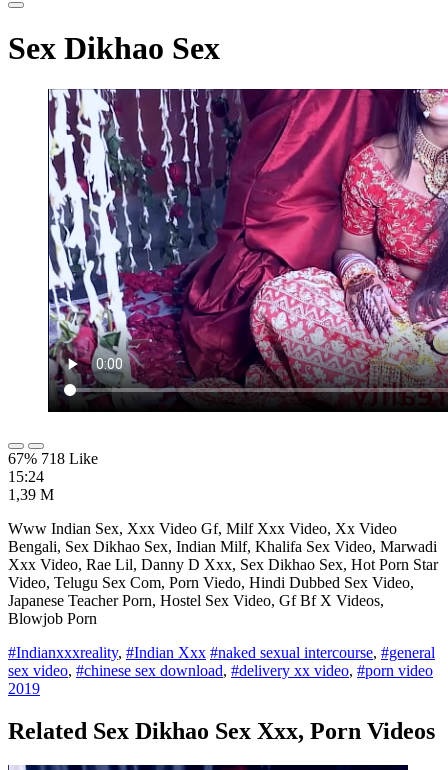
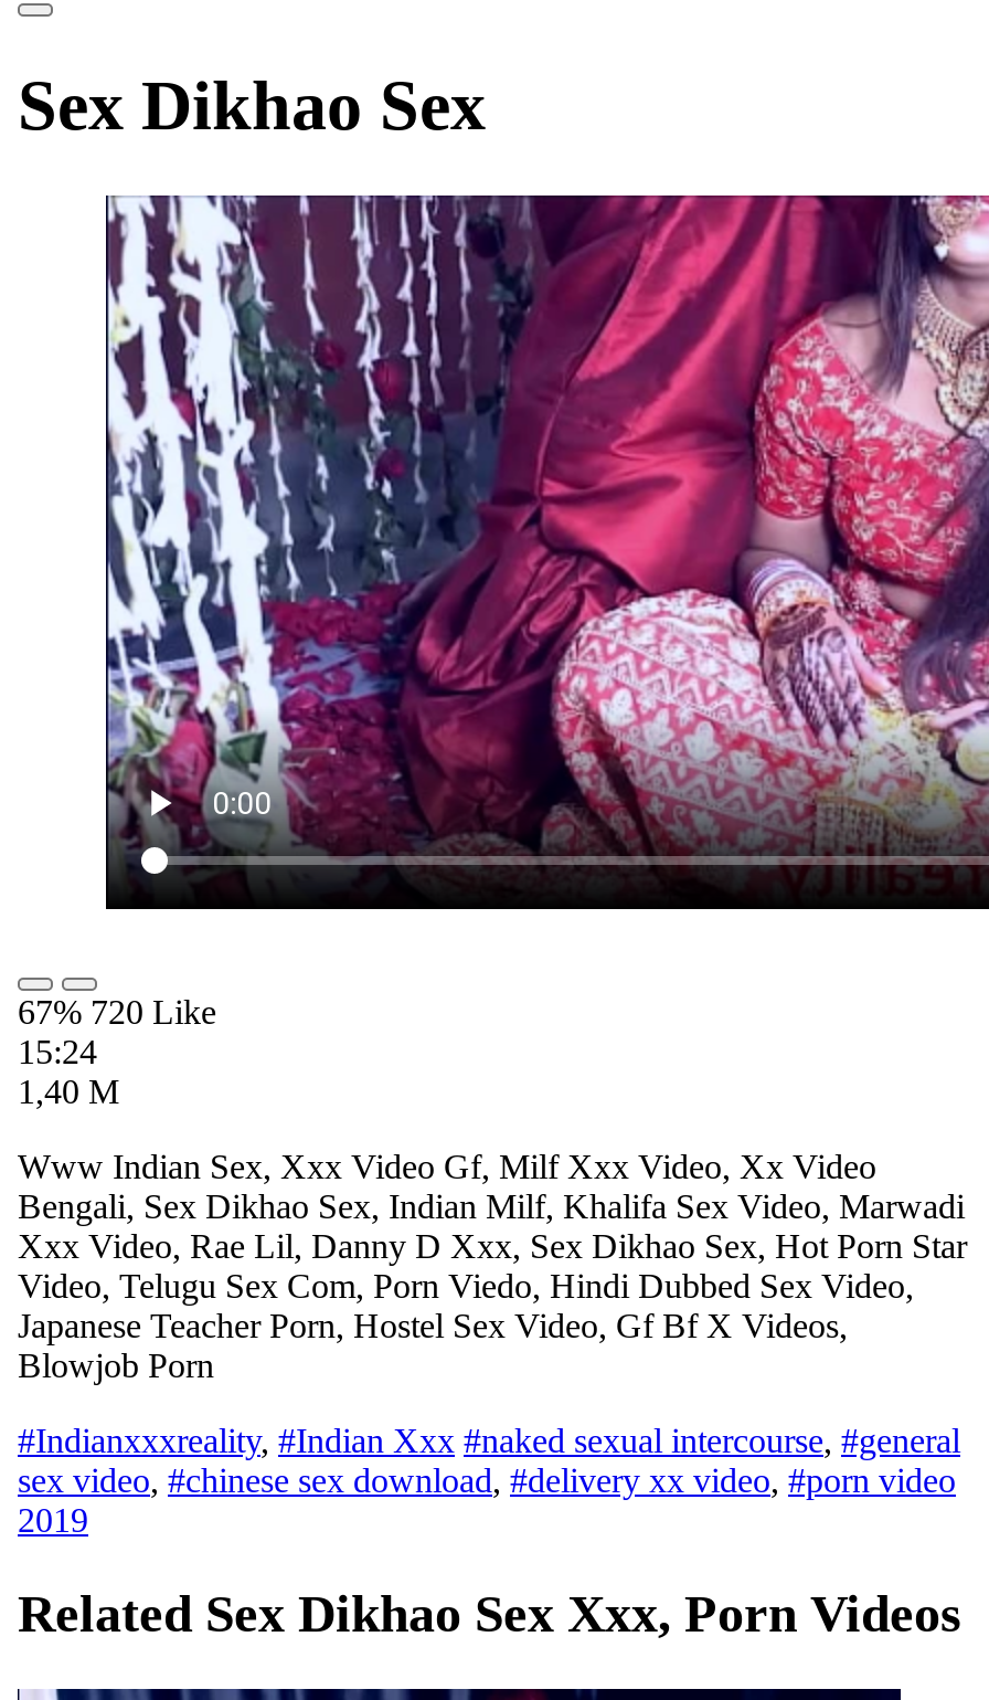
- 67% 718 Like
+ 67% 720 Like

- 1,39 M
+ 1,40 M
